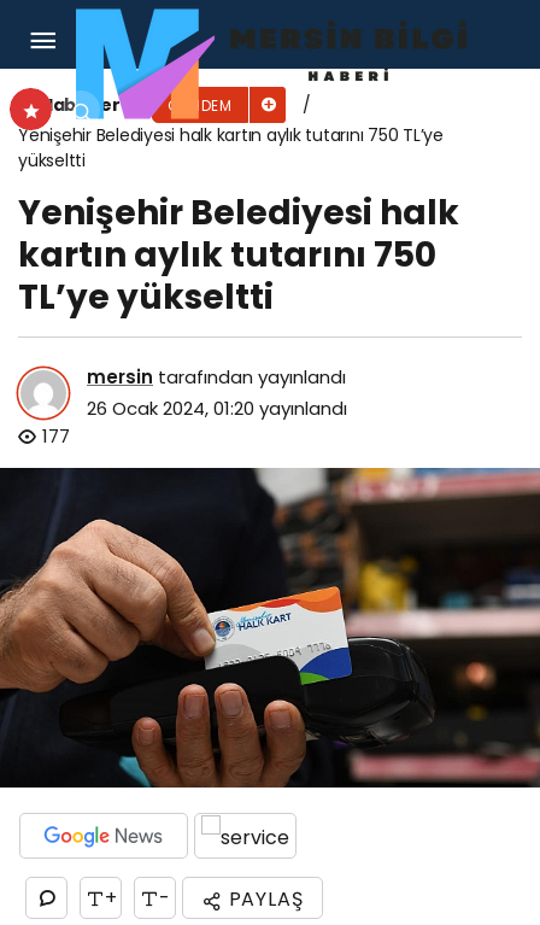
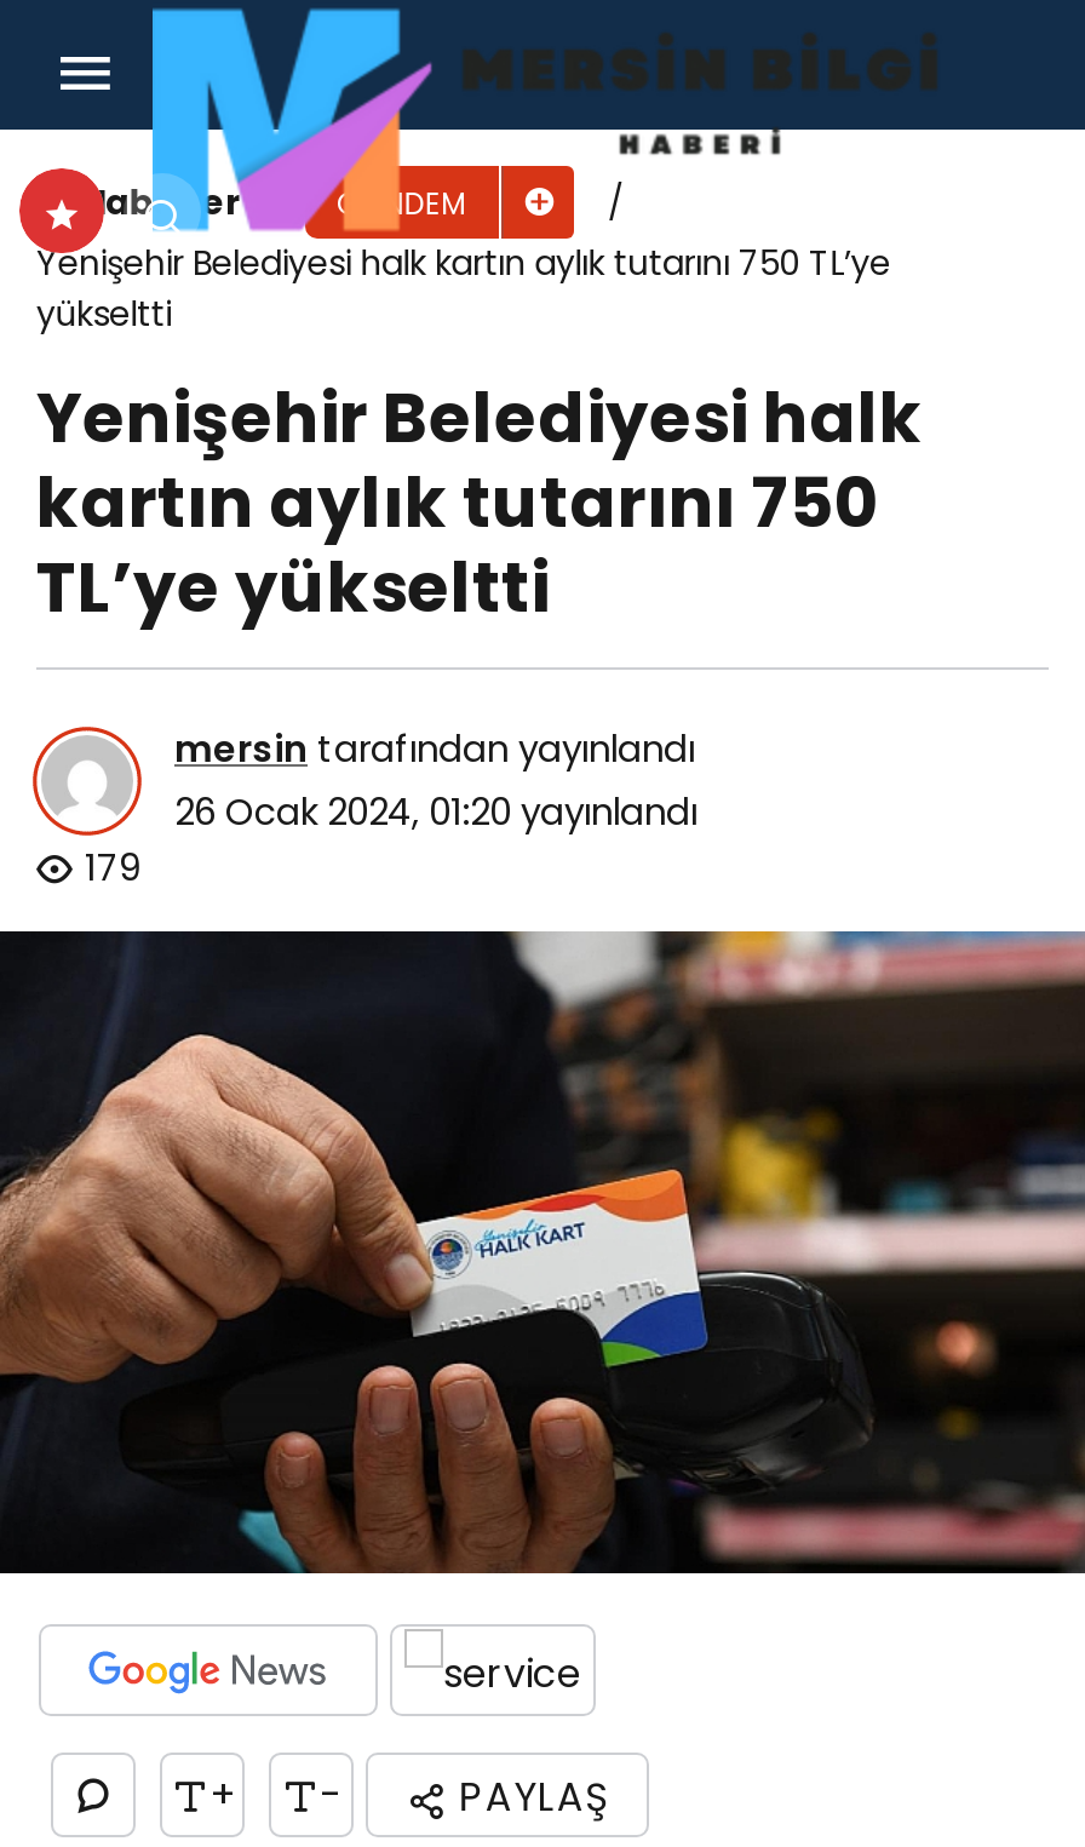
- 177
+ 179
